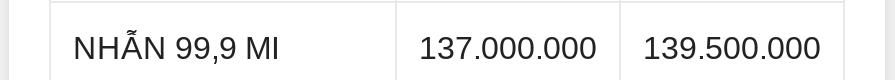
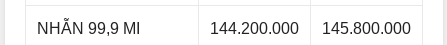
- 137.000.000
+ 144.200.000

- 139.500.000
+ 145.800.000
